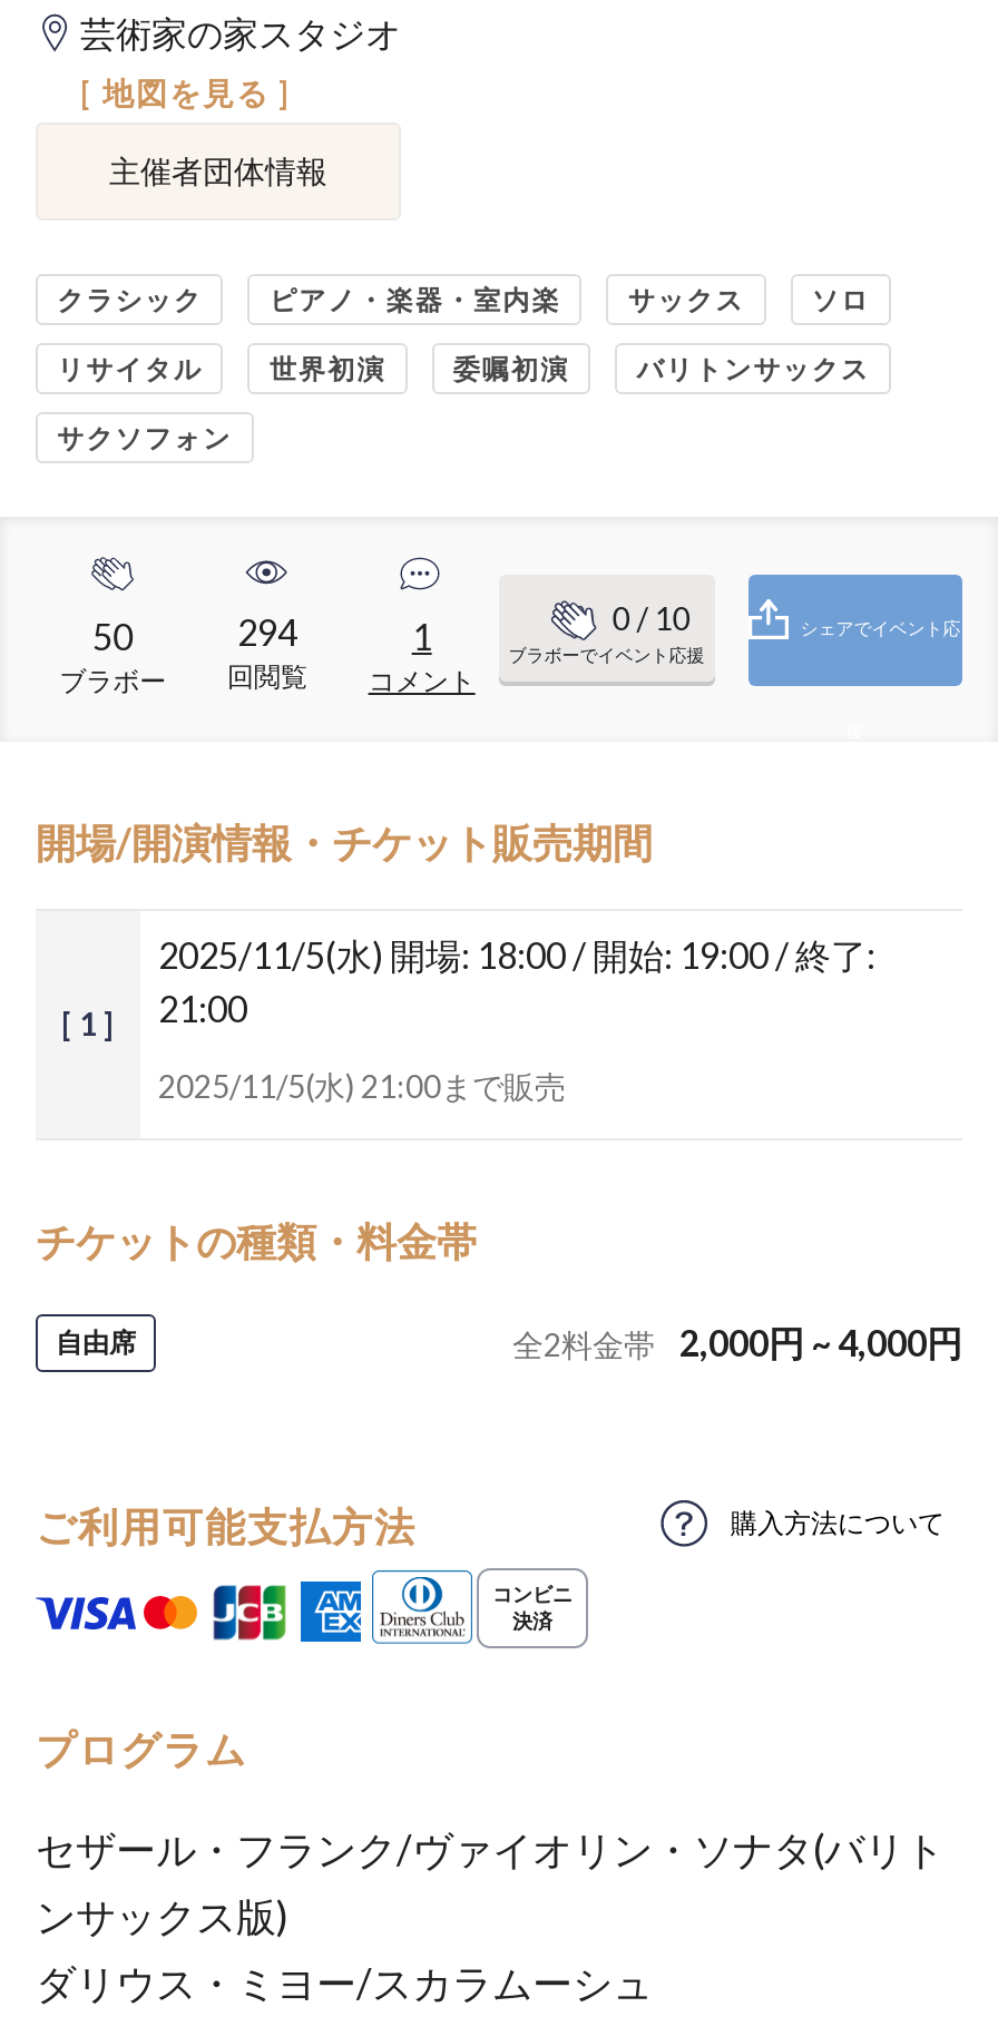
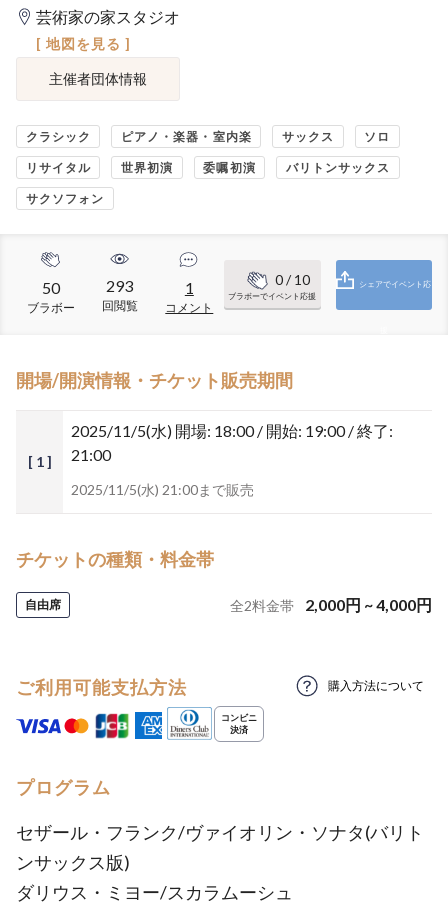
- 294
+ 293
